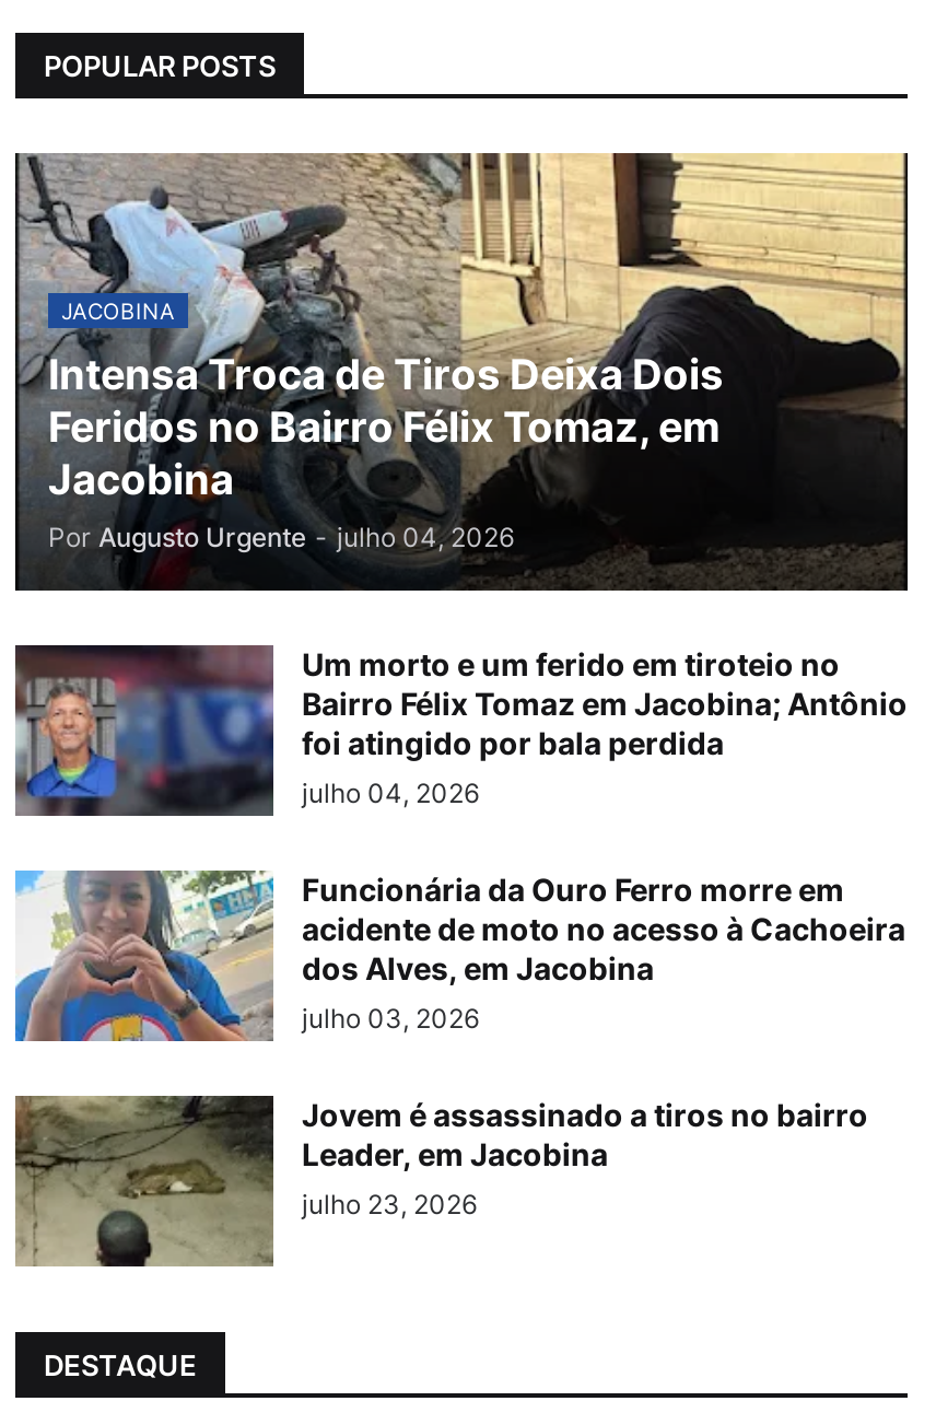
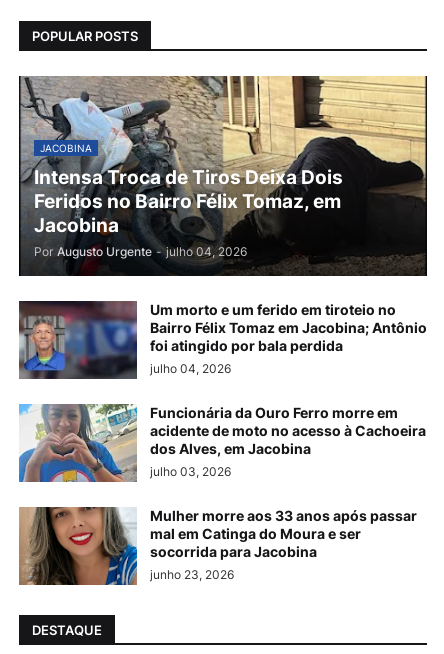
- [image]
- Jovem é assassinado a tiros no bairro
- Leader, em Jacobina
- julho 23, 2026
+ [image]
+ Mulher morre aos 33 anos após passar
+ mal em Catinga do Moura e ser
+ socorrida para Jacobina
+ junho 23, 2026
